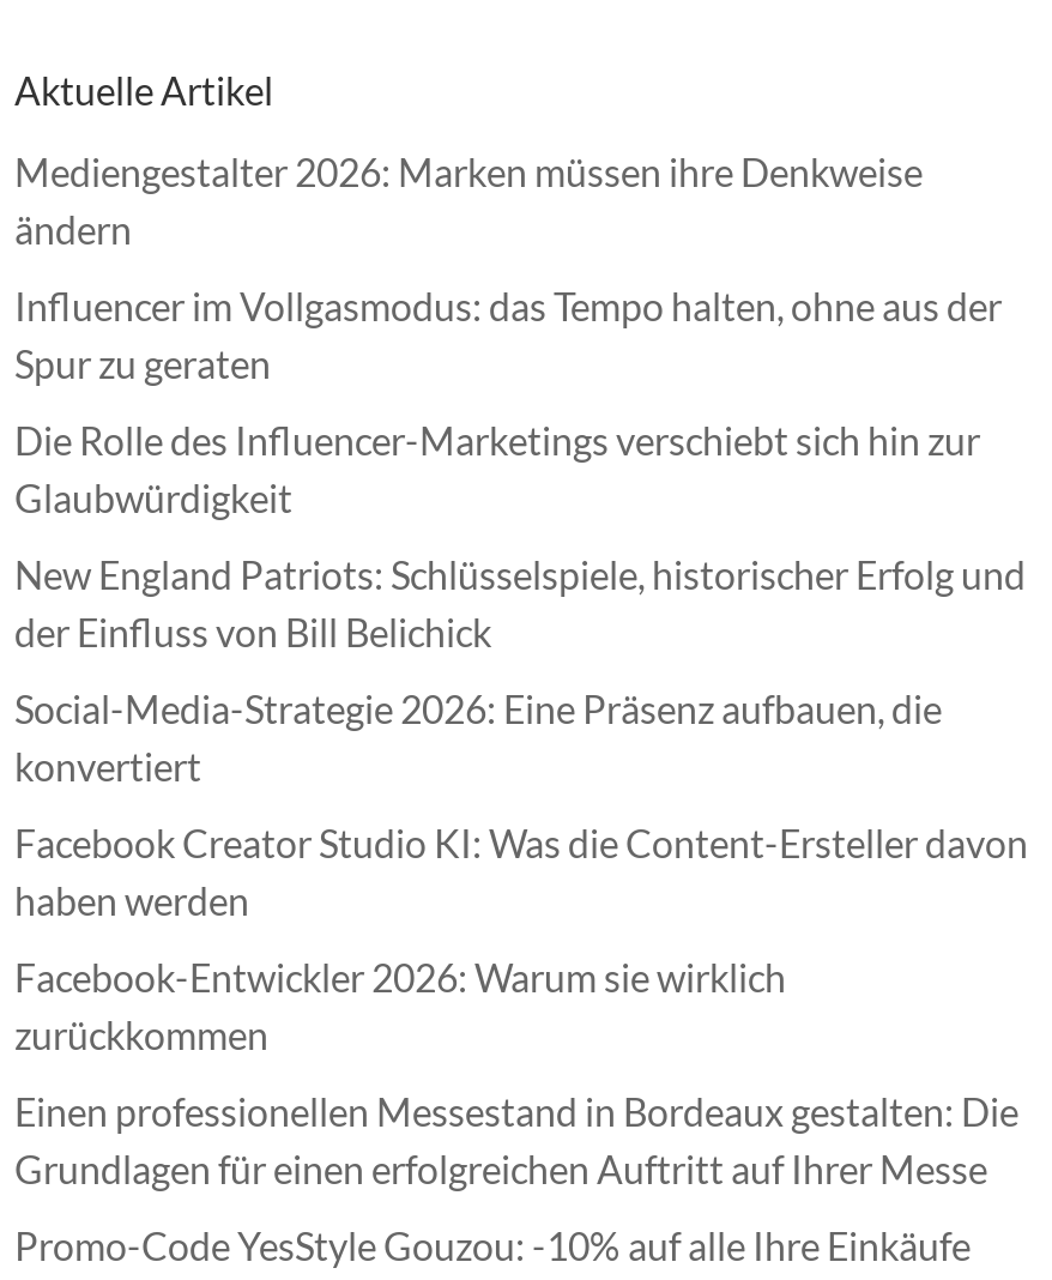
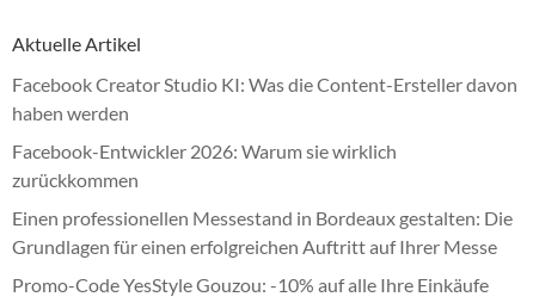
- Mediengestalter 2026: Marken müssen ihre Denkweise
- ändern
- Influencer im Vollgasmodus: das Tempo halten, ohne aus der
- Spur zu geraten
- Die Rolle des Influencer-Marketings verschiebt sich hin zur
- Glaubwürdigkeit
- New England Patriots: Schlüsselspiele, historischer Erfolg und
- der Einfluss von Bill Belichick
- Social-Media-Strategie 2026: Eine Präsenz aufbauen, die
- konvertiert
